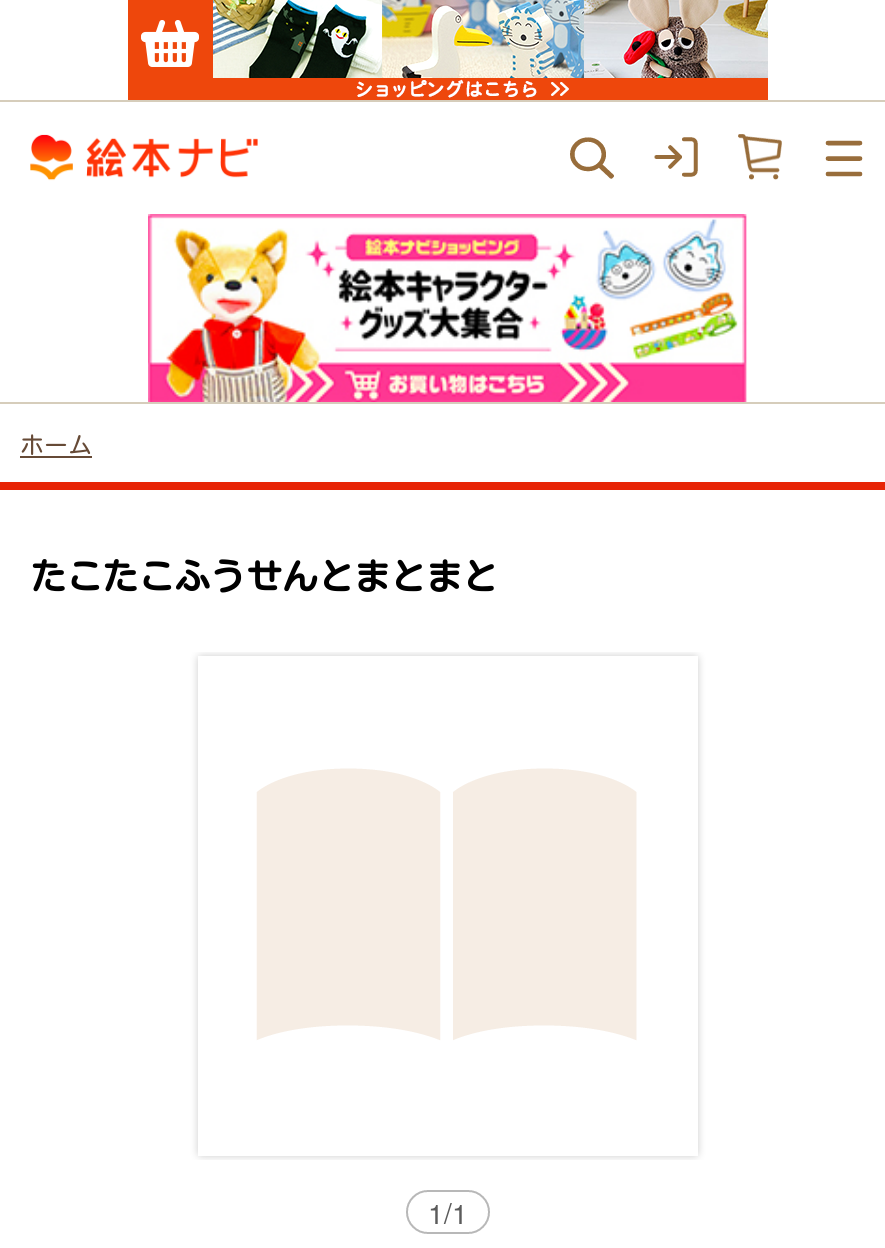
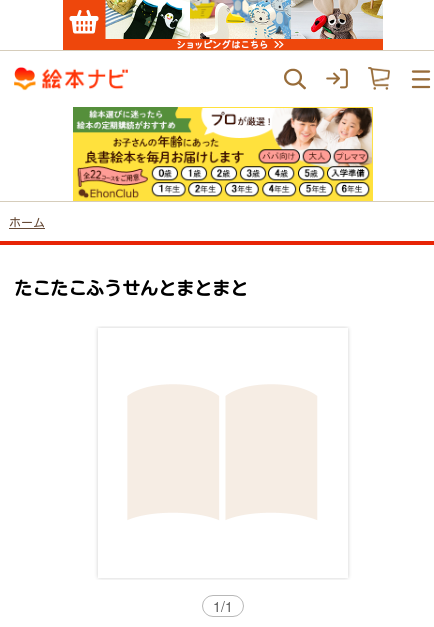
- [image]
+ [image]
